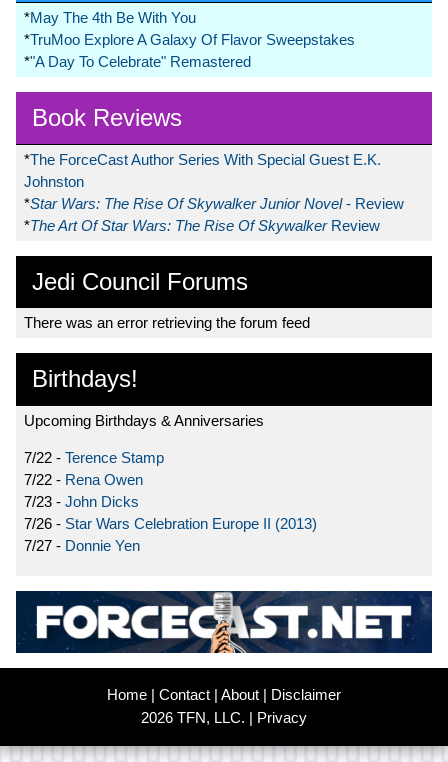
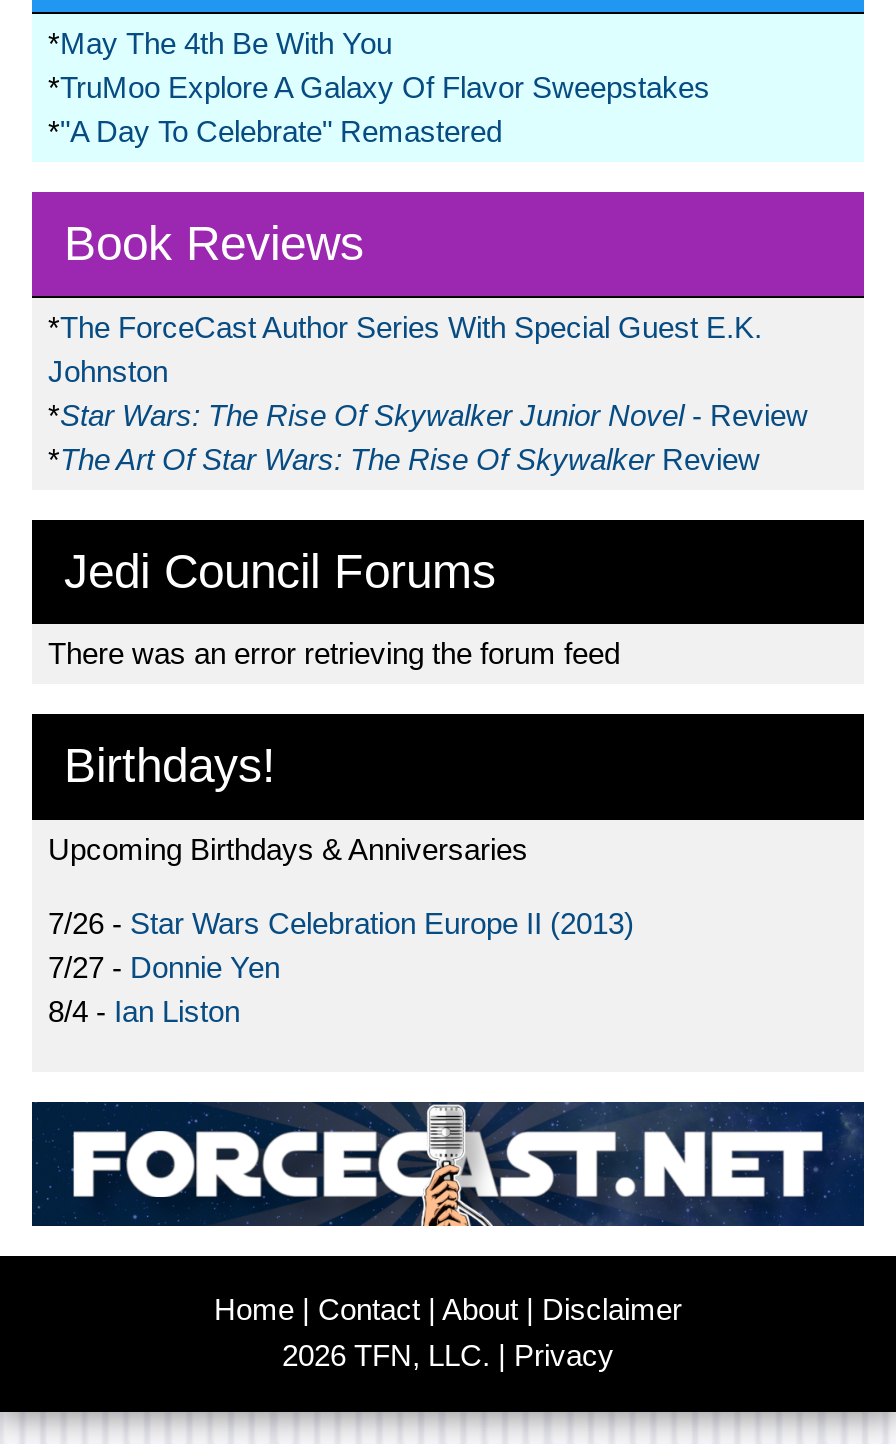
- 7/22 - Terence Stamp
- 7/22 - Rena Owen
- 7/23 - John Dicks

moved up: 7/26 - Star Wars Celebration Europe II (2013) | 7/27 - Donnie Yen

+ 8/4 - Ian Liston
